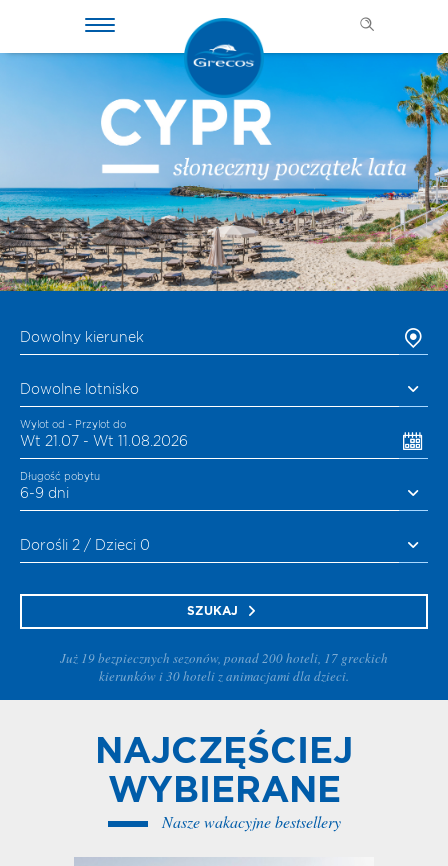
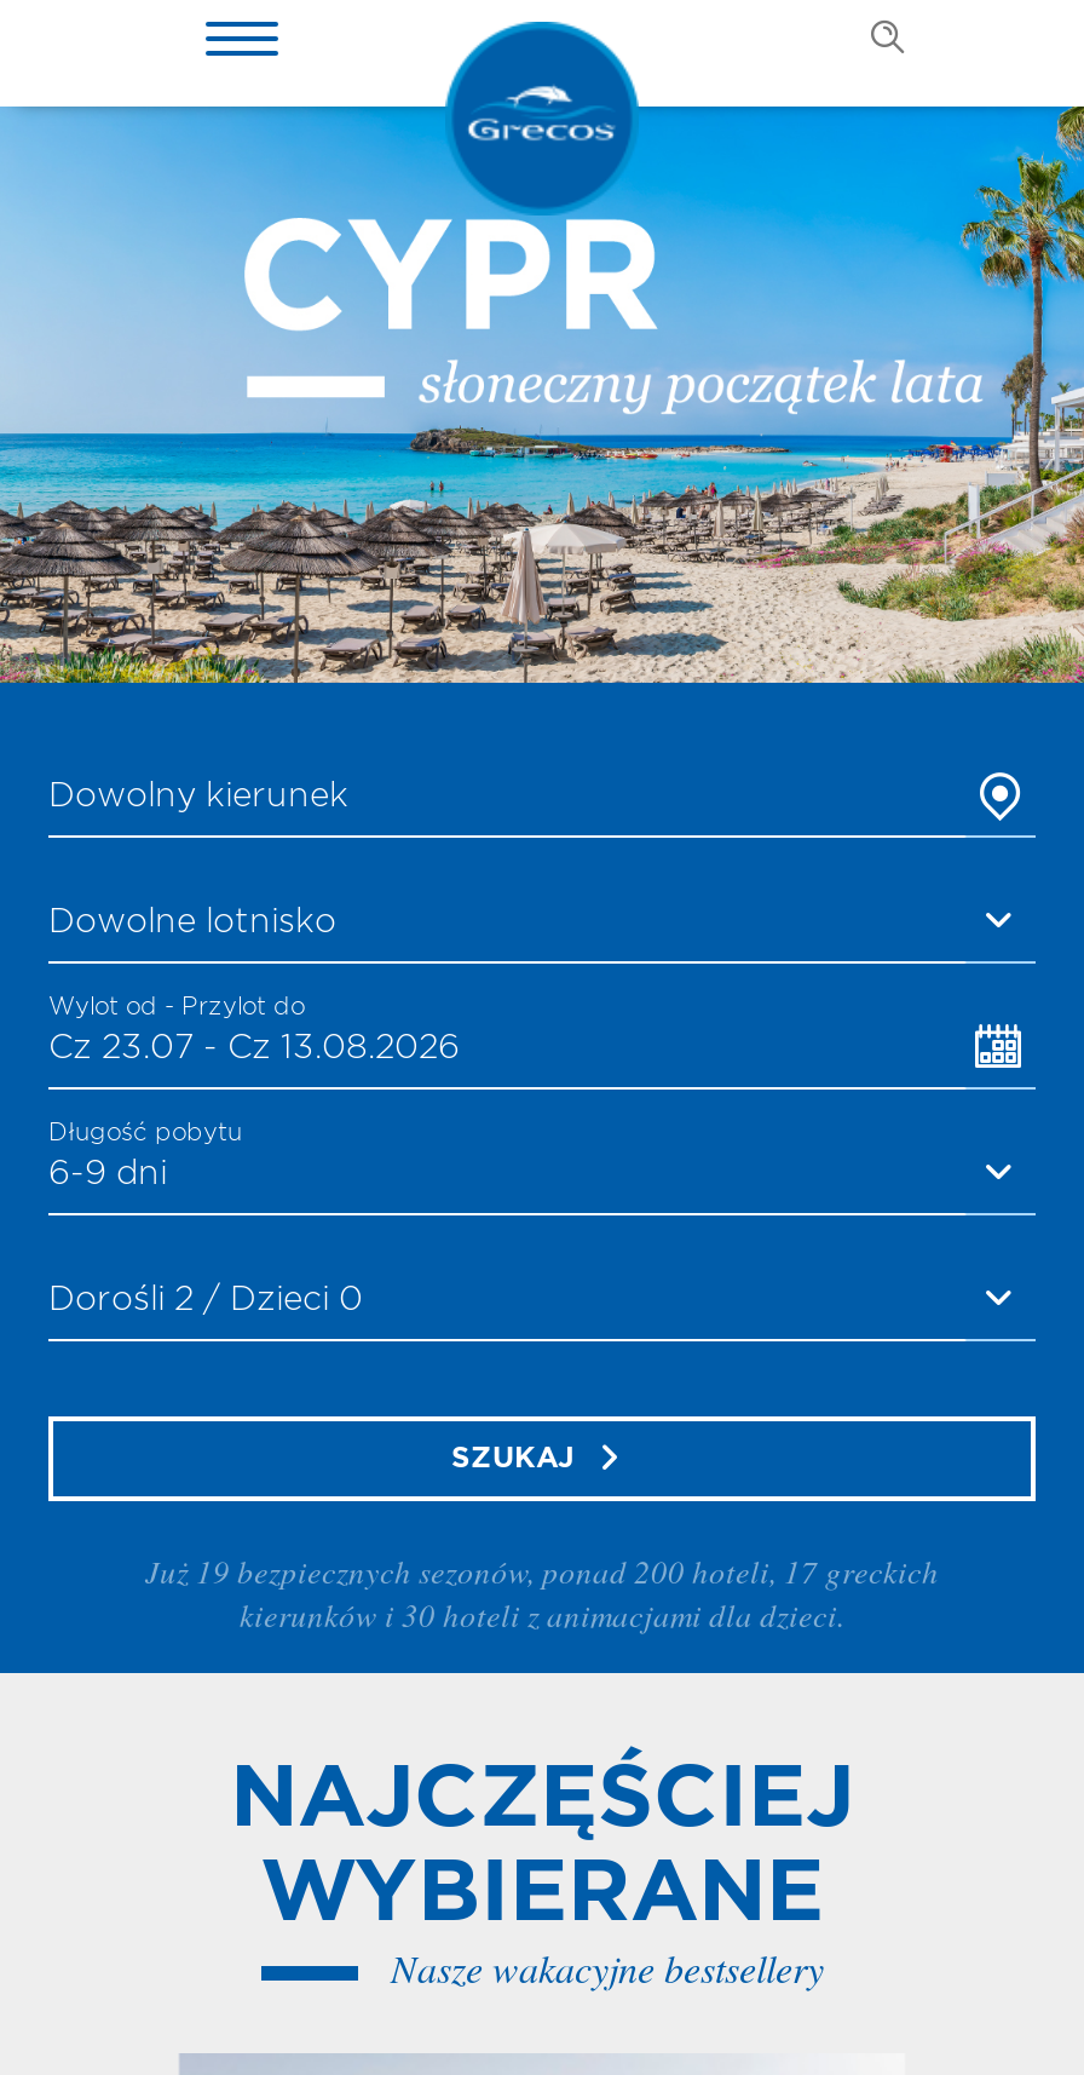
- Wt 21.07 - Wt 11.08.2026
+ Cz 23.07 - Cz 13.08.2026
